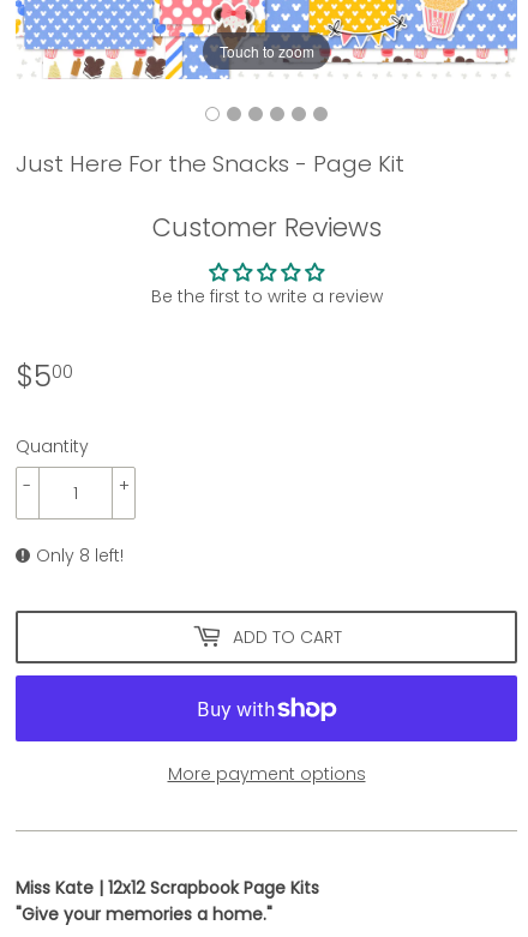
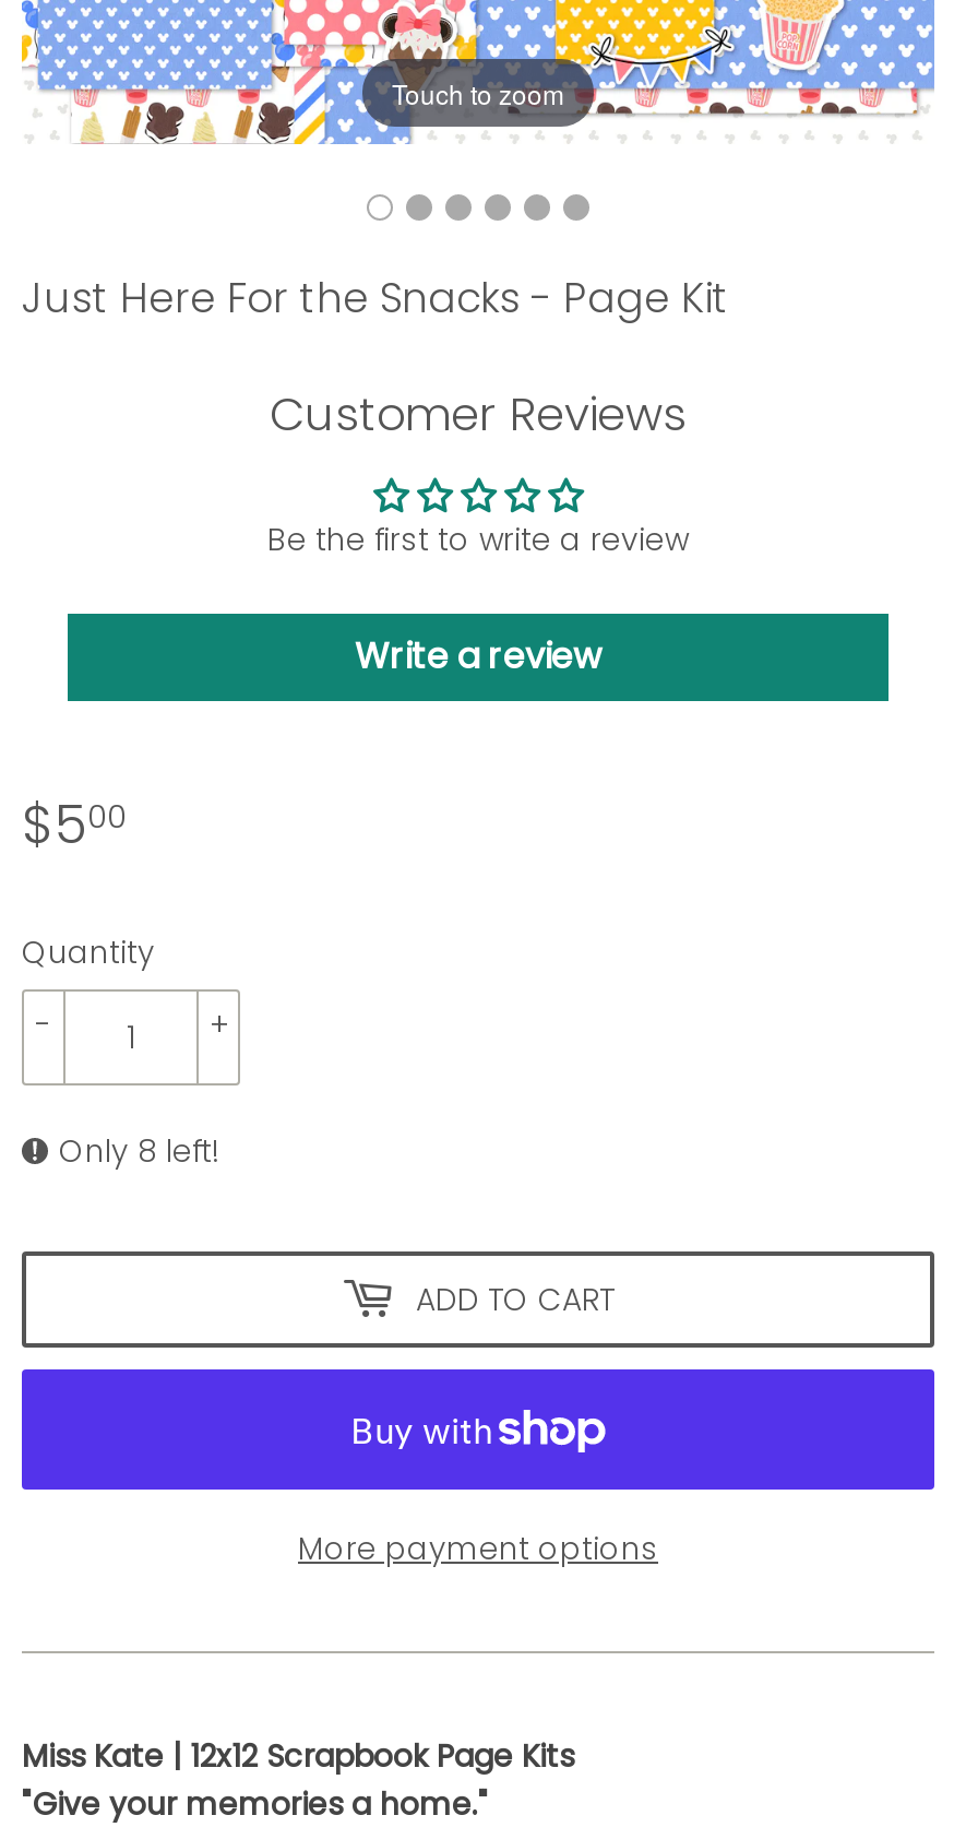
+ Write a review
